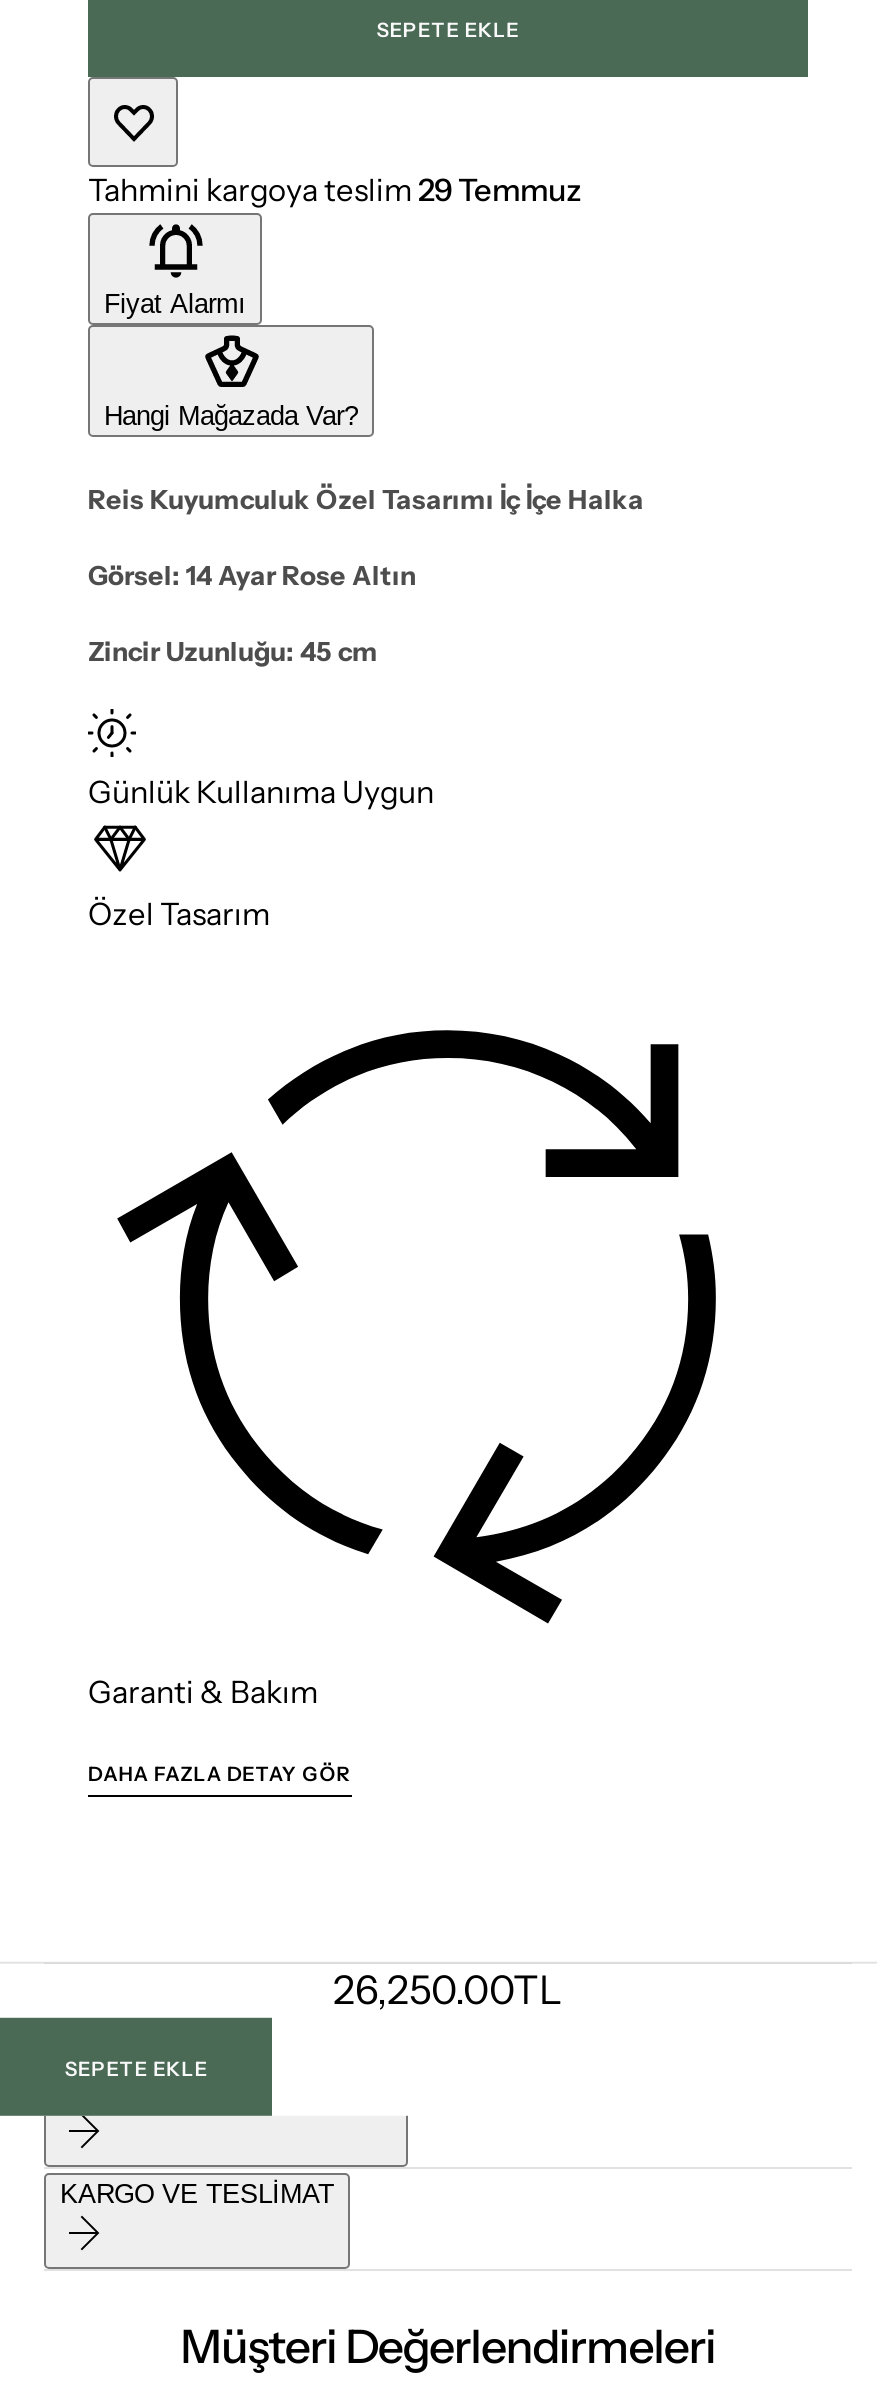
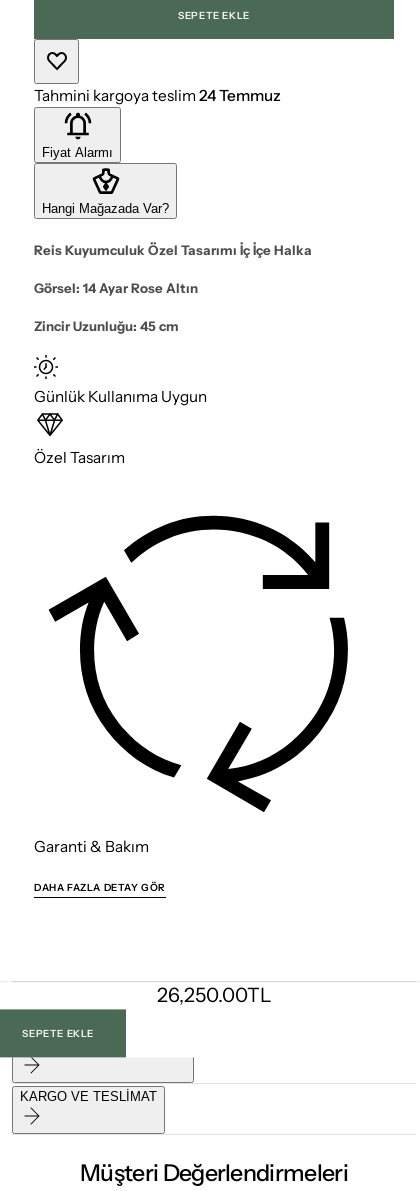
- Tahmini kargoya teslim 29 Temmuz
+ Tahmini kargoya teslim 24 Temmuz
